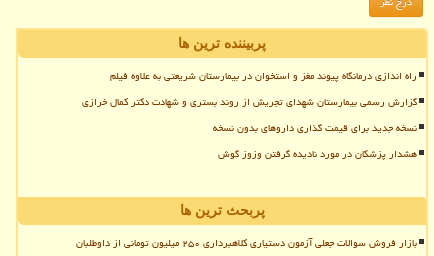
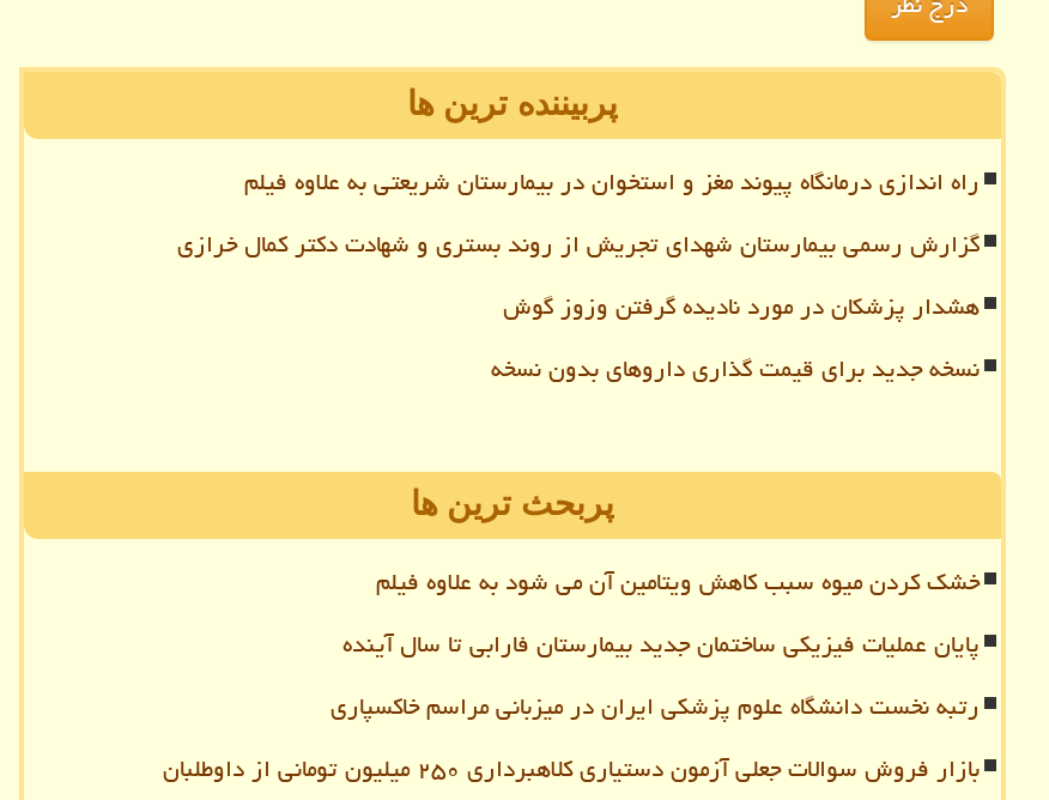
moved up: هشدار پزشکان در مورد نادیده گرفتن وزوز گوش

+ خشک کردن میوه سبب کاهش ویتامین آن می شود به علاوه فیلم
+ پایان عملیات فیزیکی ساختمان جدید بیمارستان فارابی تا سال آینده
+ رتبه نخست دانشگاه علوم پزشکی ایران در میزبانی مراسم خاکسپاری
